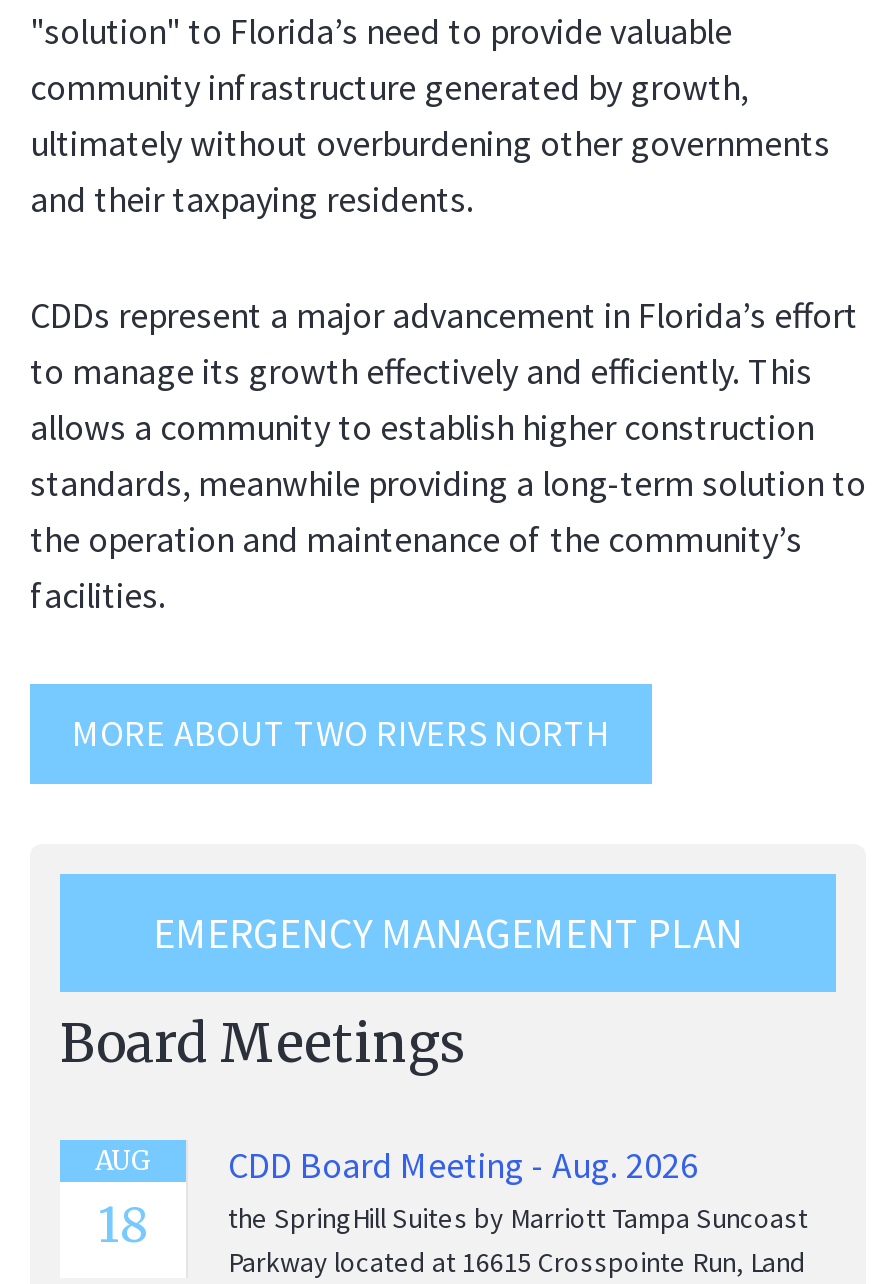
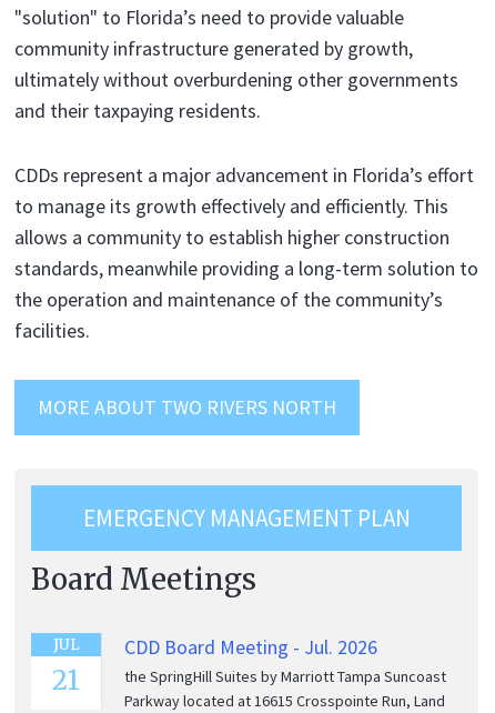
- AUG
- 18
+ JUL
+ 21

- CDD Board Meeting - Aug. 2026
+ CDD Board Meeting - Jul. 2026
